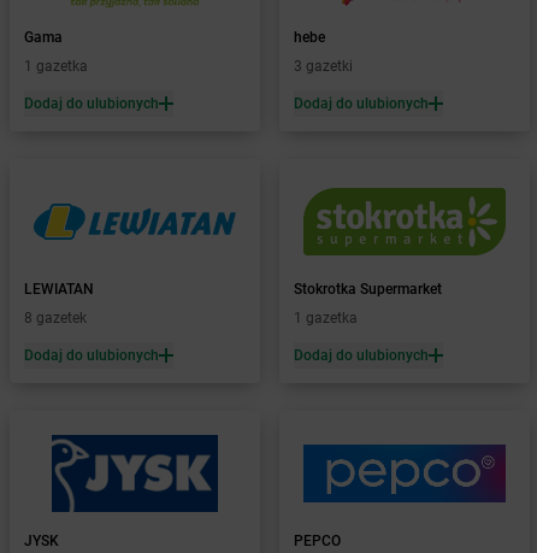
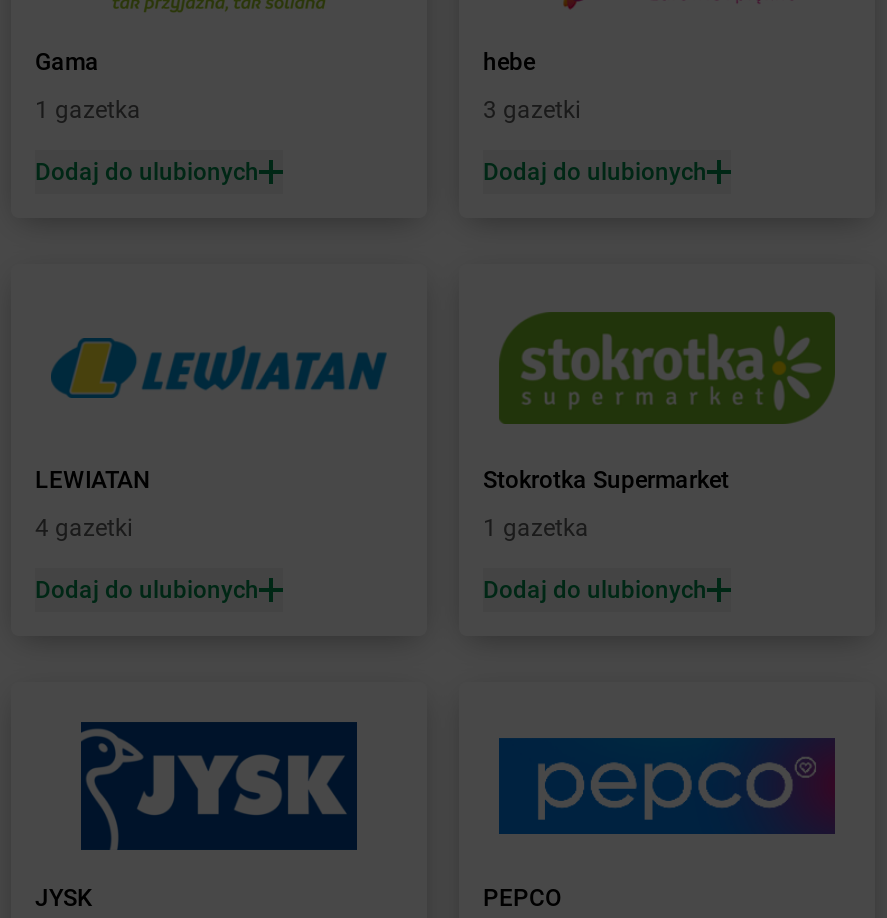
- 8 gazetek
+ 4 gazetki
